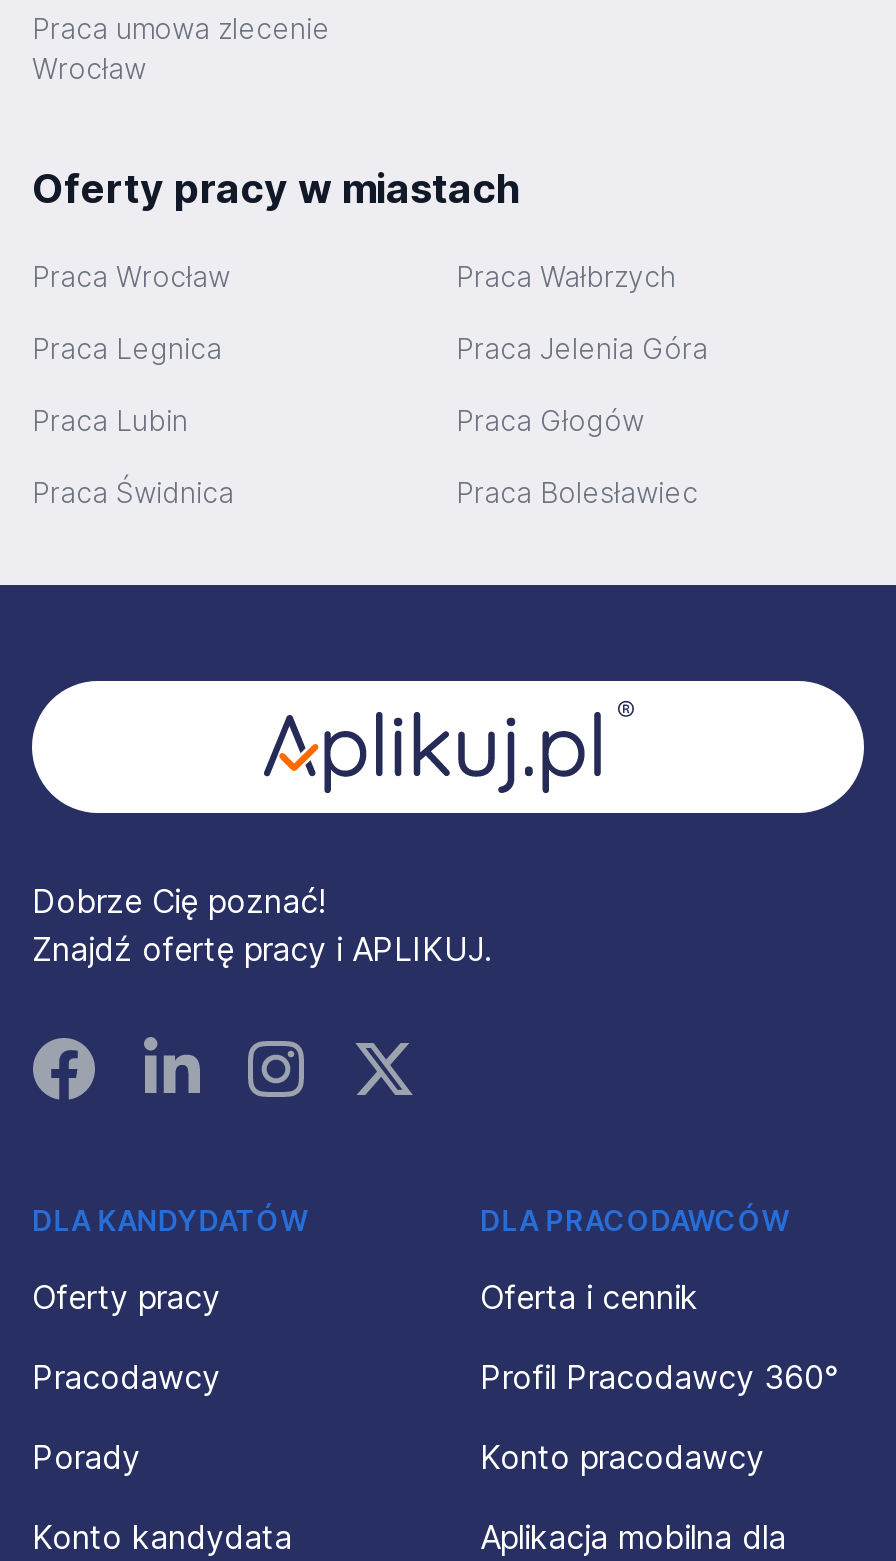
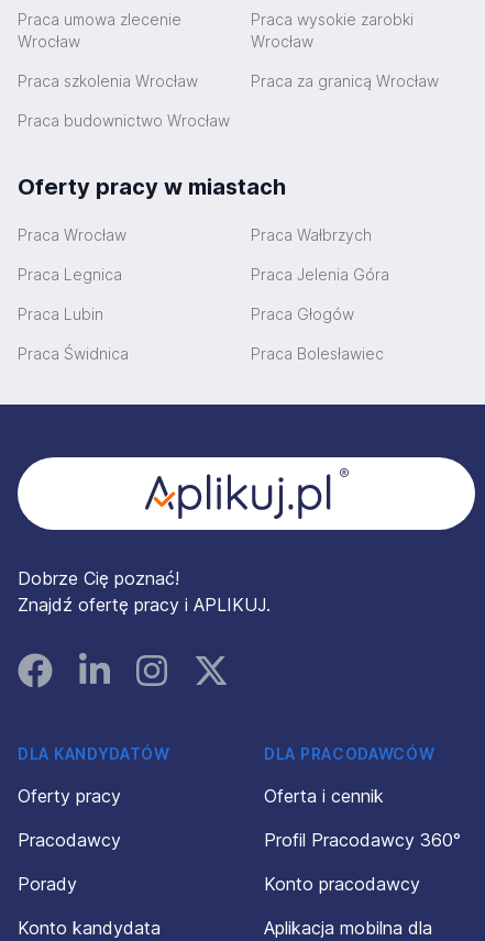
+ Praca wysokie zarobki
+ Wrocław
+ Praca szkolenia Wrocław
+ Praca za granicą Wrocław
+ Praca budownictwo Wrocław
